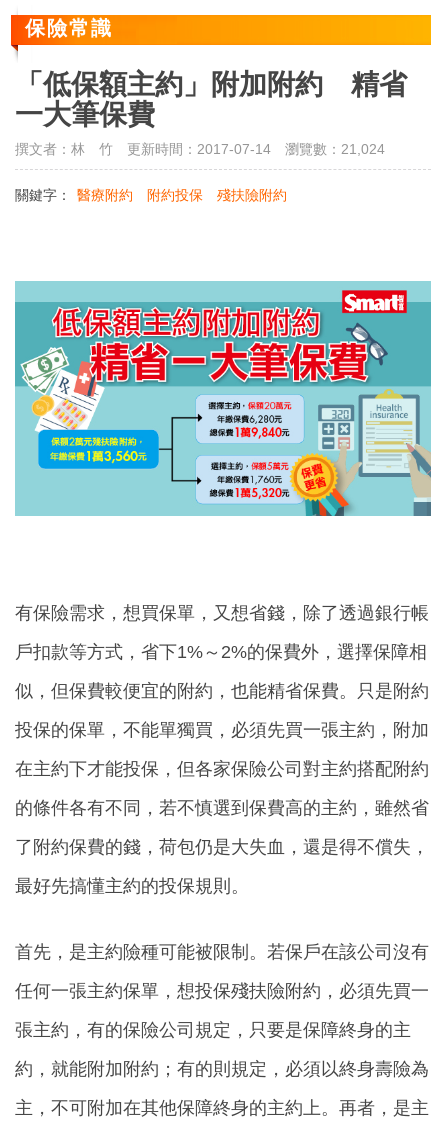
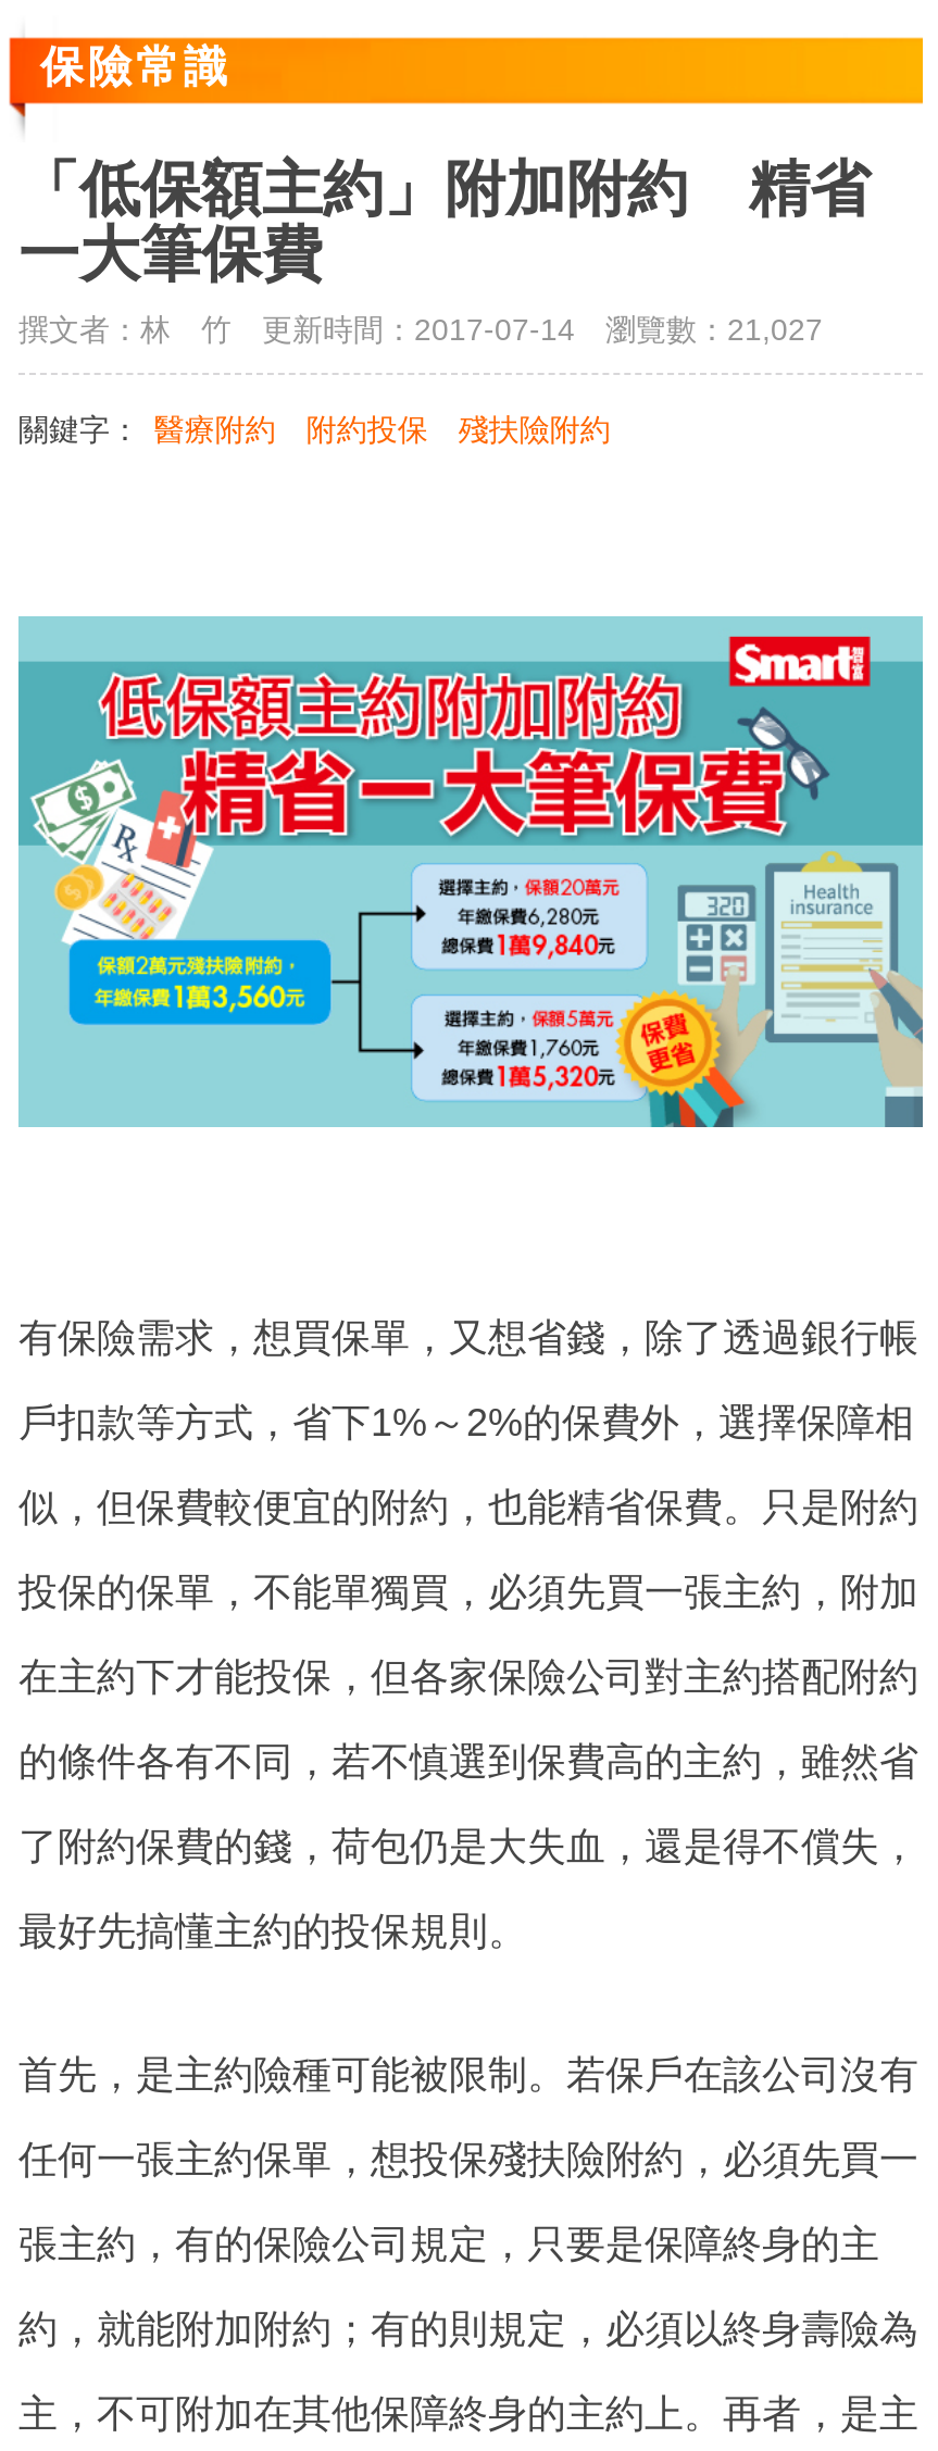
- 撰文者：林 竹 更新時間：2017-07-14 瀏覽數：21,024
+ 撰文者：林 竹 更新時間：2017-07-14 瀏覽數：21,027
